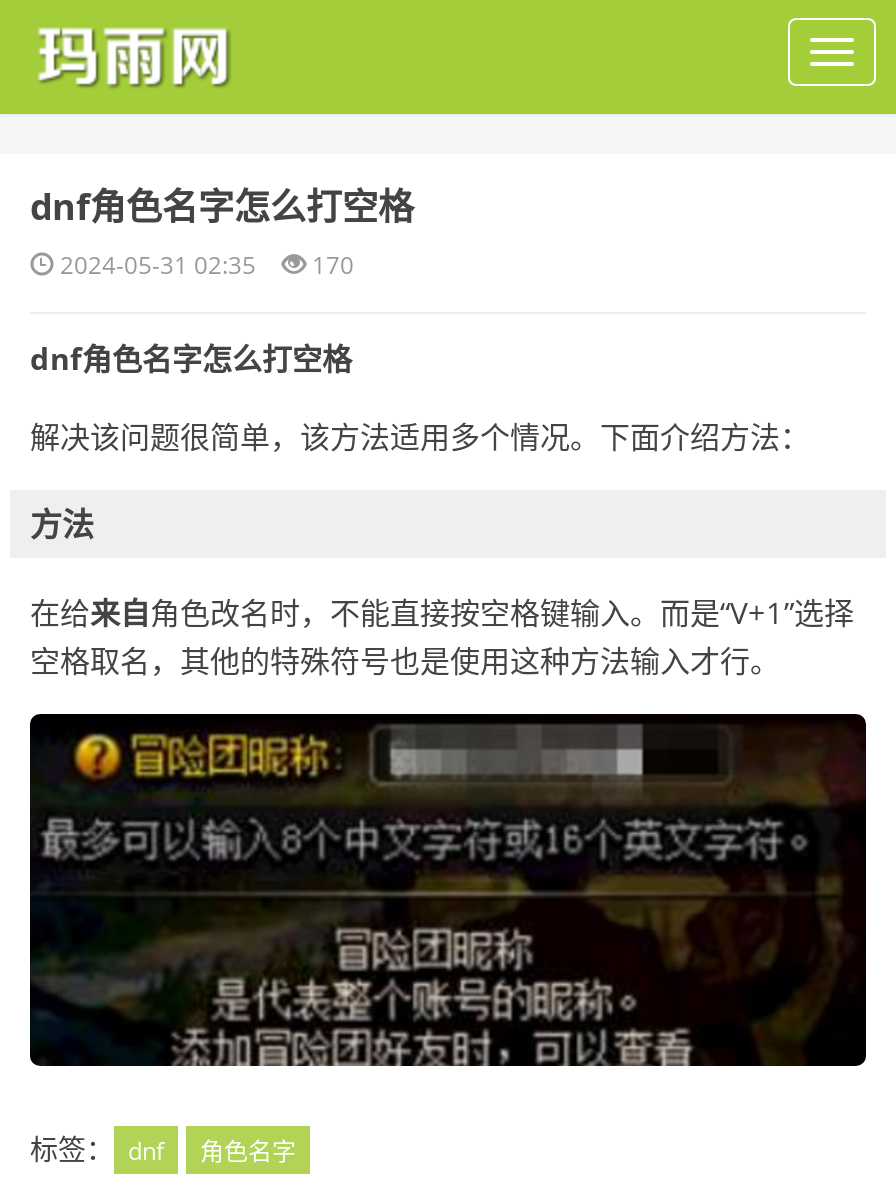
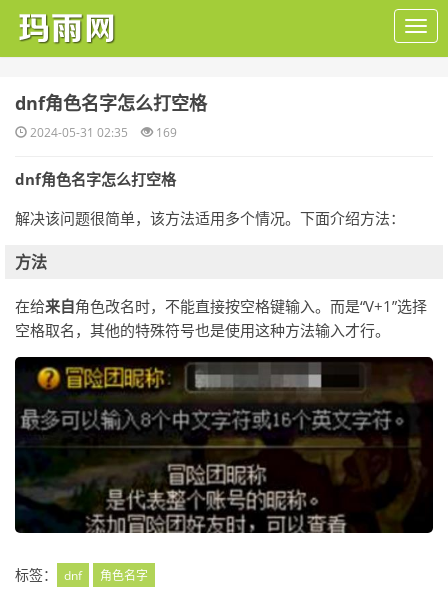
- 2024-05-31 02:35 170
+ 2024-05-31 02:35 169
